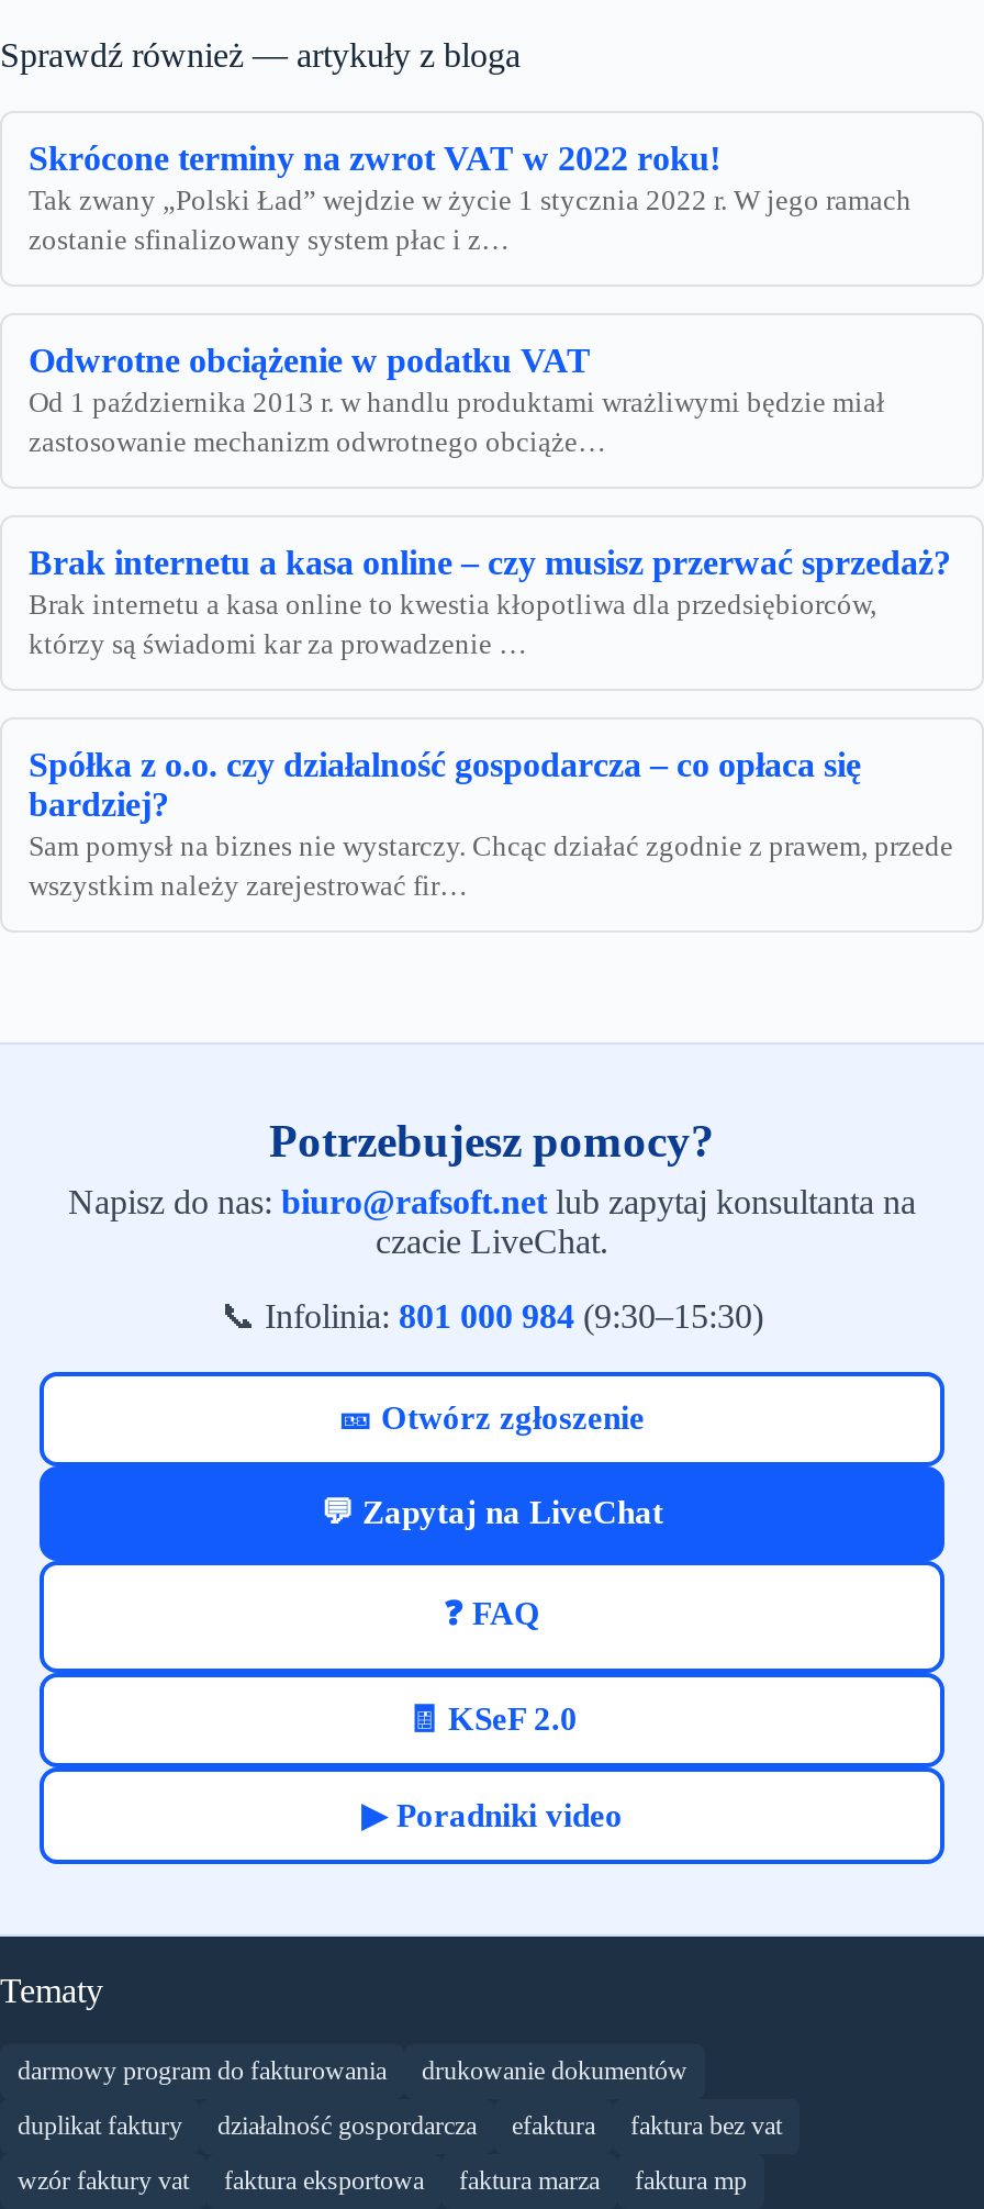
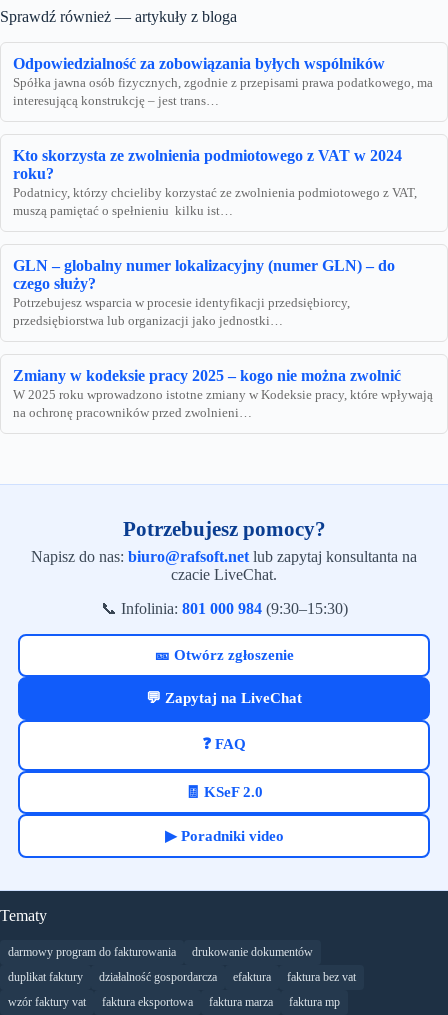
- Skrócone terminy na zwrot VAT w 2022 roku!
- Tak zwany „Polski Ład” wejdzie w życie 1 stycznia 2022 r. W jego ramach
- zostanie sfinalizowany system płac i z…
+ Odpowiedzialność za zobowiązania byłych wspólników
+ Spółka jawna osób fizycznych, zgodnie z przepisami prawa podatkowego, ma
+ interesującą konstrukcję – jest trans…

- Odwrotne obciążenie w podatku VAT
- Od 1 października 2013 r. w handlu produktami wrażliwymi będzie miał
- zastosowanie mechanizm odwrotnego obciąże…
+ Kto skorzysta ze zwolnienia podmiotowego z VAT w 2024
+ roku?
+ Podatnicy, którzy chcieliby korzystać ze zwolnienia podmiotowego z VAT,
+ muszą pamiętać o spełnieniu kilku ist…

- Brak internetu a kasa online – czy musisz przerwać sprzedaż?
- Brak internetu a kasa online to kwestia kłopotliwa dla przedsiębiorców,
- którzy są świadomi kar za prowadzenie …
+ GLN – globalny numer lokalizacyjny (numer GLN) – do
+ czego służy?
+ Potrzebujesz wsparcia w procesie identyfikacji przedsiębiorcy,
+ przedsiębiorstwa lub organizacji jako jednostki…

- Spółka z o.o. czy działalność gospodarcza – co opłaca się
- bardziej?
- Sam pomysł na biznes nie wystarczy. Chcąc działać zgodnie z prawem, przede
- wszystkim należy zarejestrować fir…
+ Zmiany w kodeksie pracy 2025 – kogo nie można zwolnić
+ W 2025 roku wprowadzono istotne zmiany w Kodeksie pracy, które wpływają
+ na ochronę pracowników przed zwolnieni…
